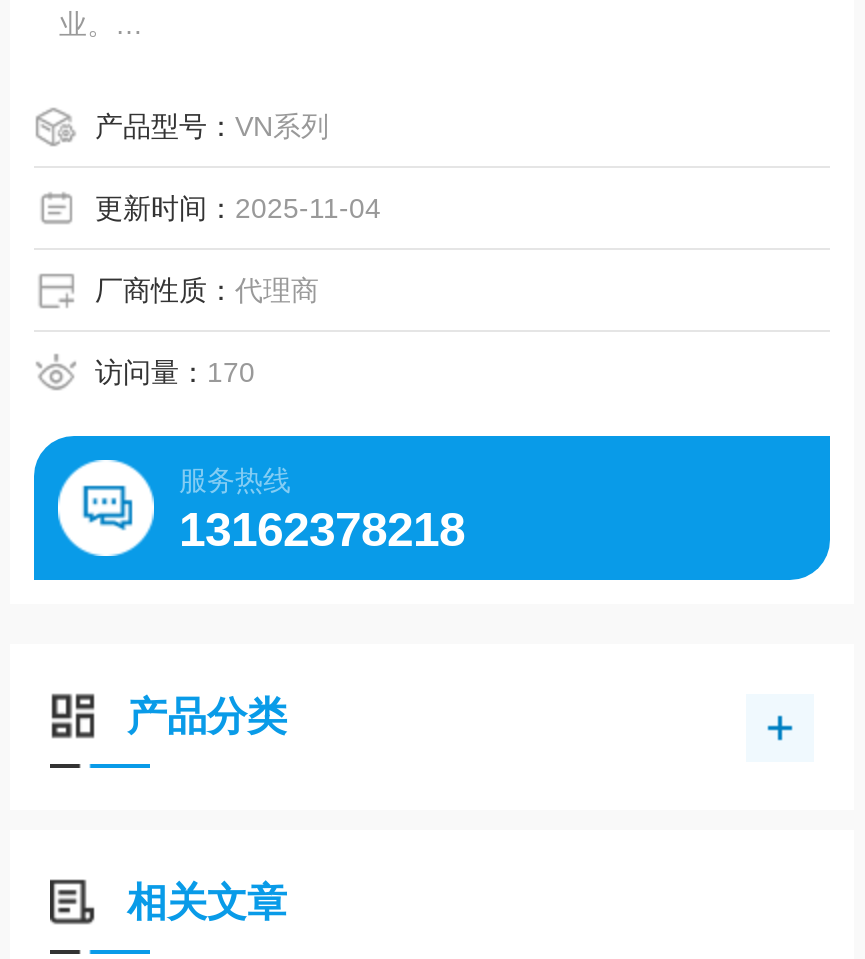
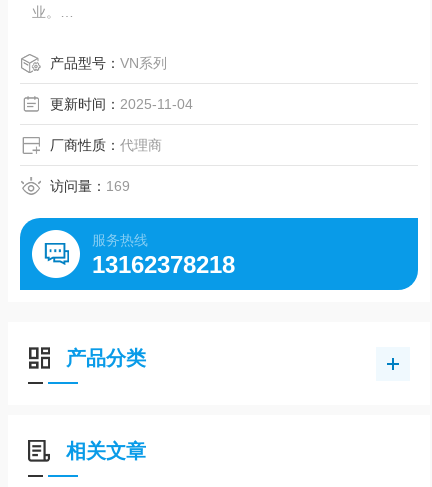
- 访问量：170
+ 访问量：169
